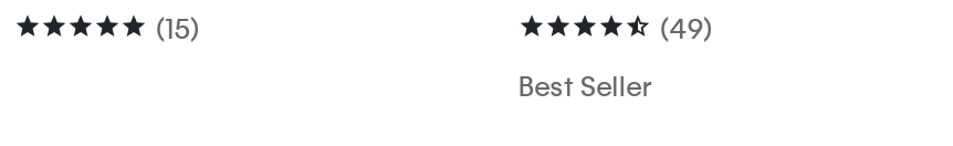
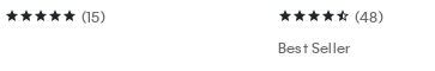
- (49)
+ (48)
